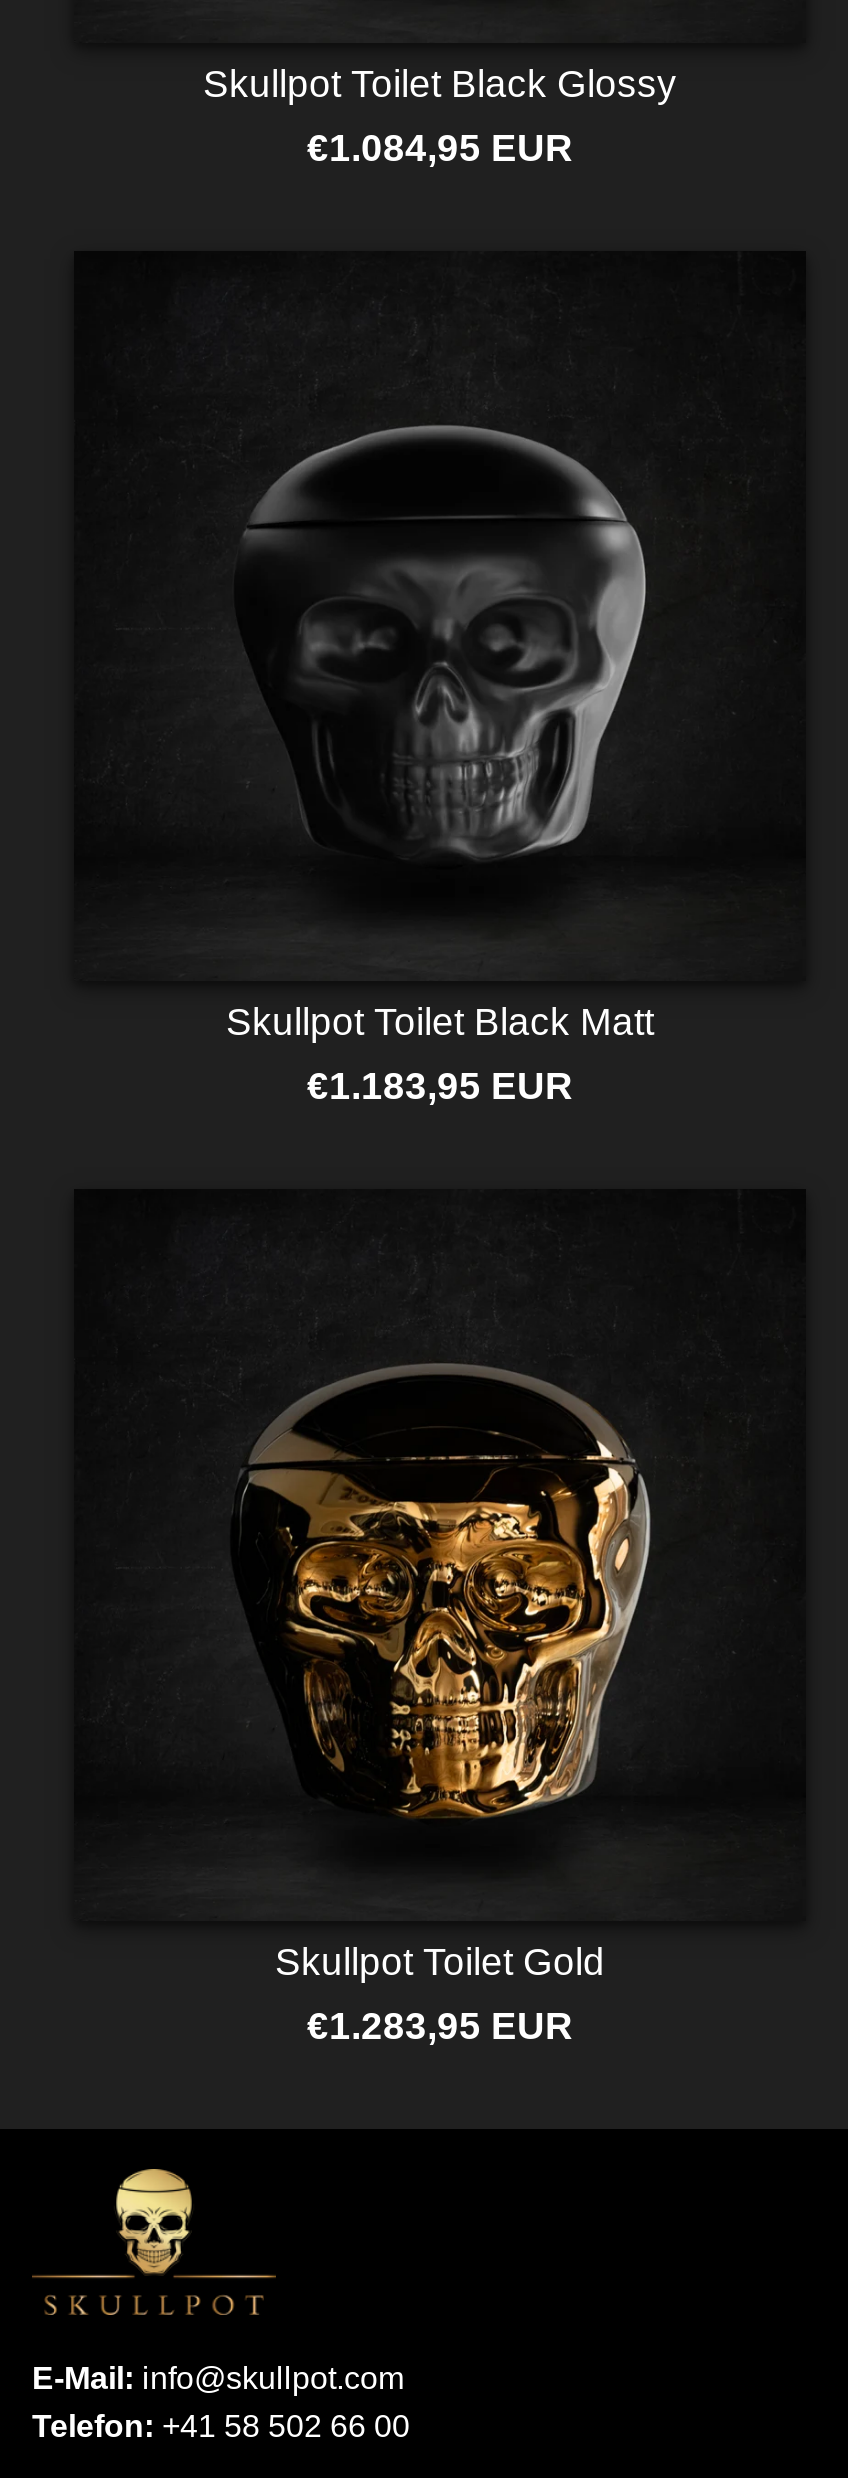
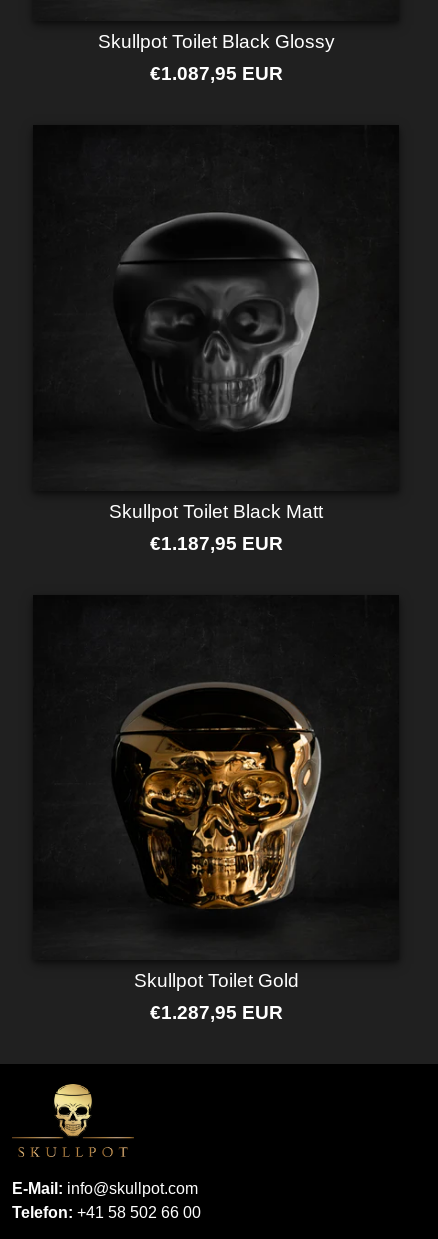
- €1.084,95 EUR
+ €1.087,95 EUR

- €1.183,95 EUR
+ €1.187,95 EUR

- €1.283,95 EUR
+ €1.287,95 EUR
